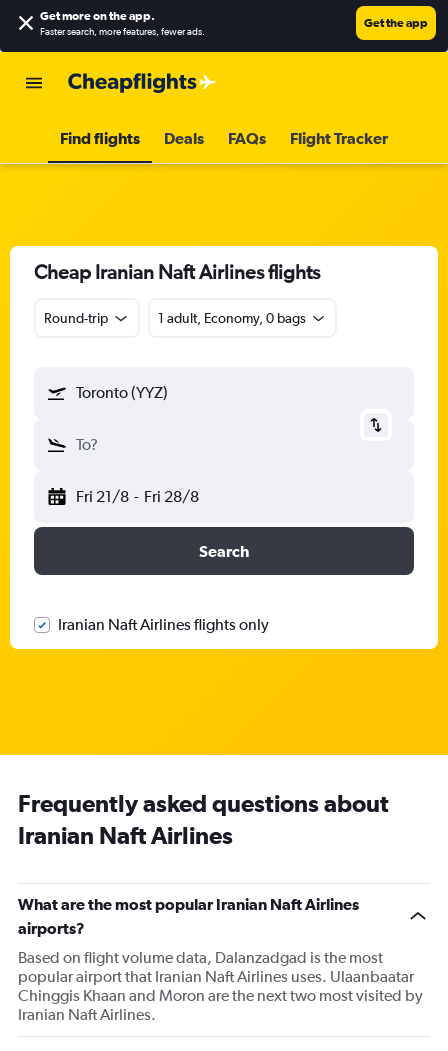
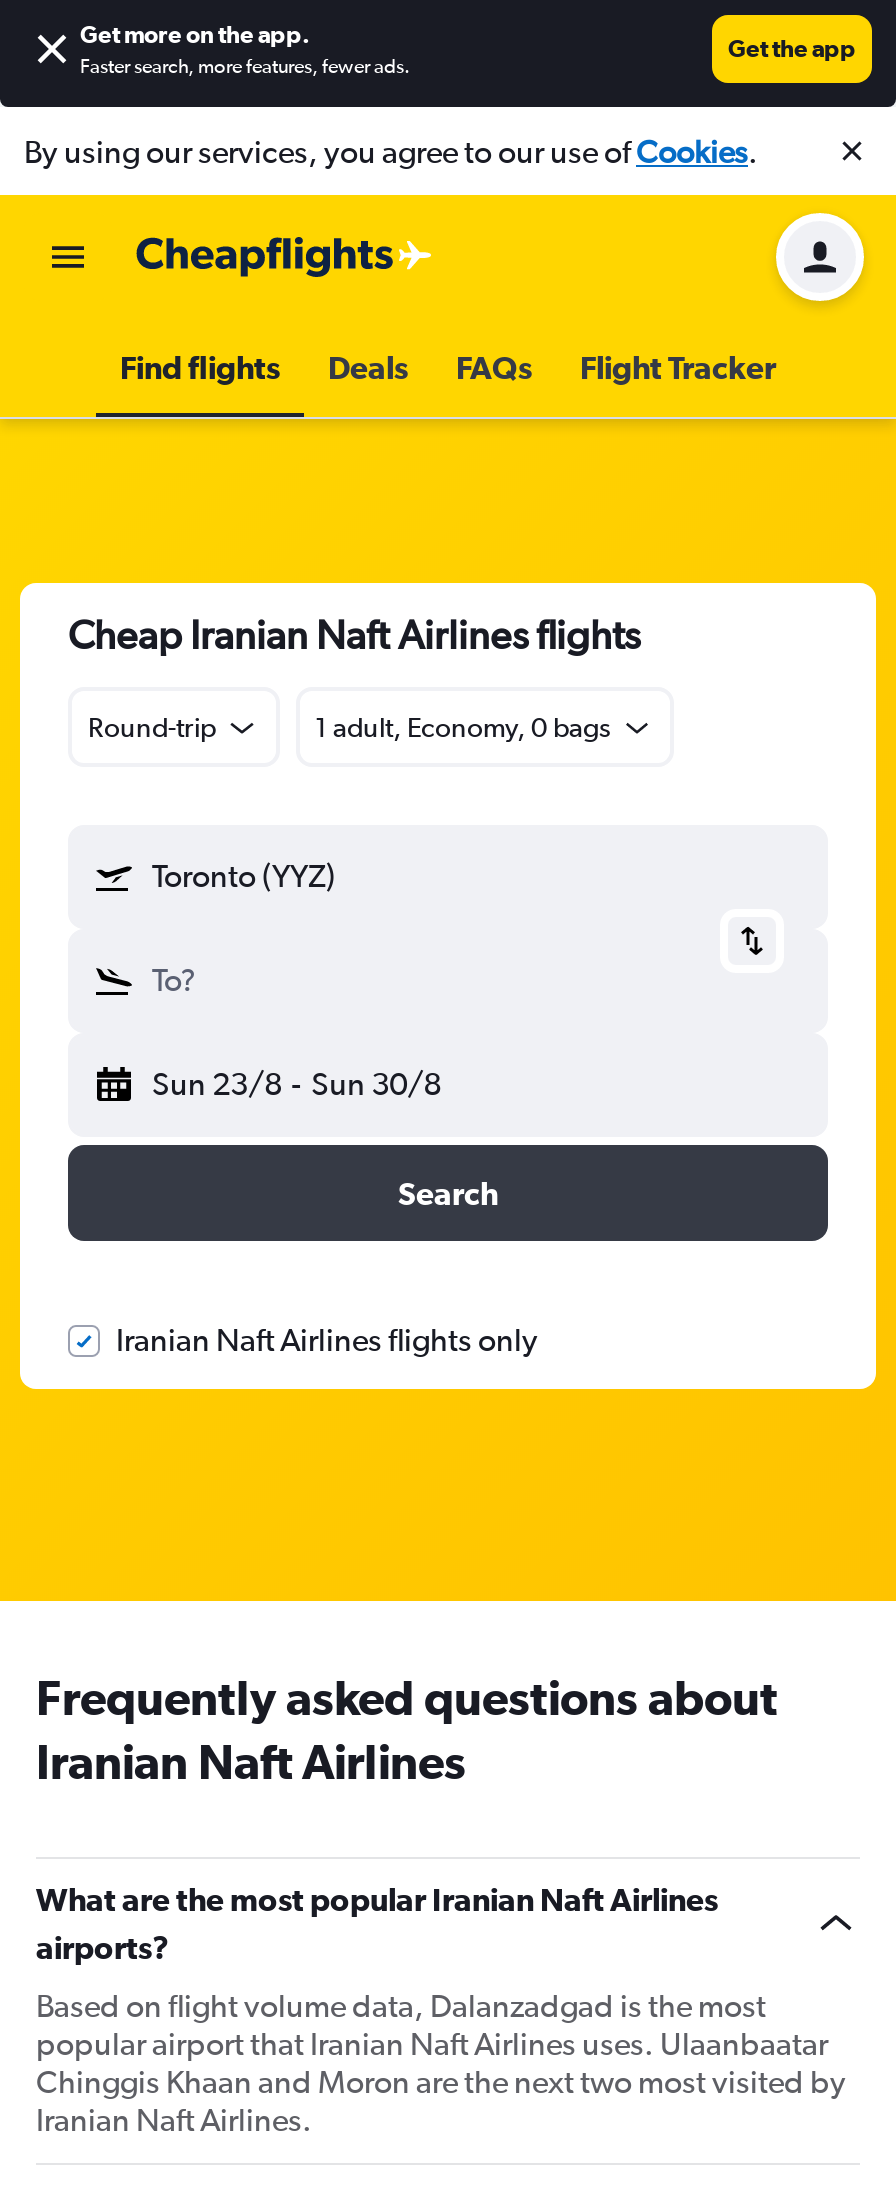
+ By using our services, you agree to our use ofCookies.

+ [image]

- Fri 21/8 - Fri 28/8
+ Sun 23/8 - Sun 30/8
